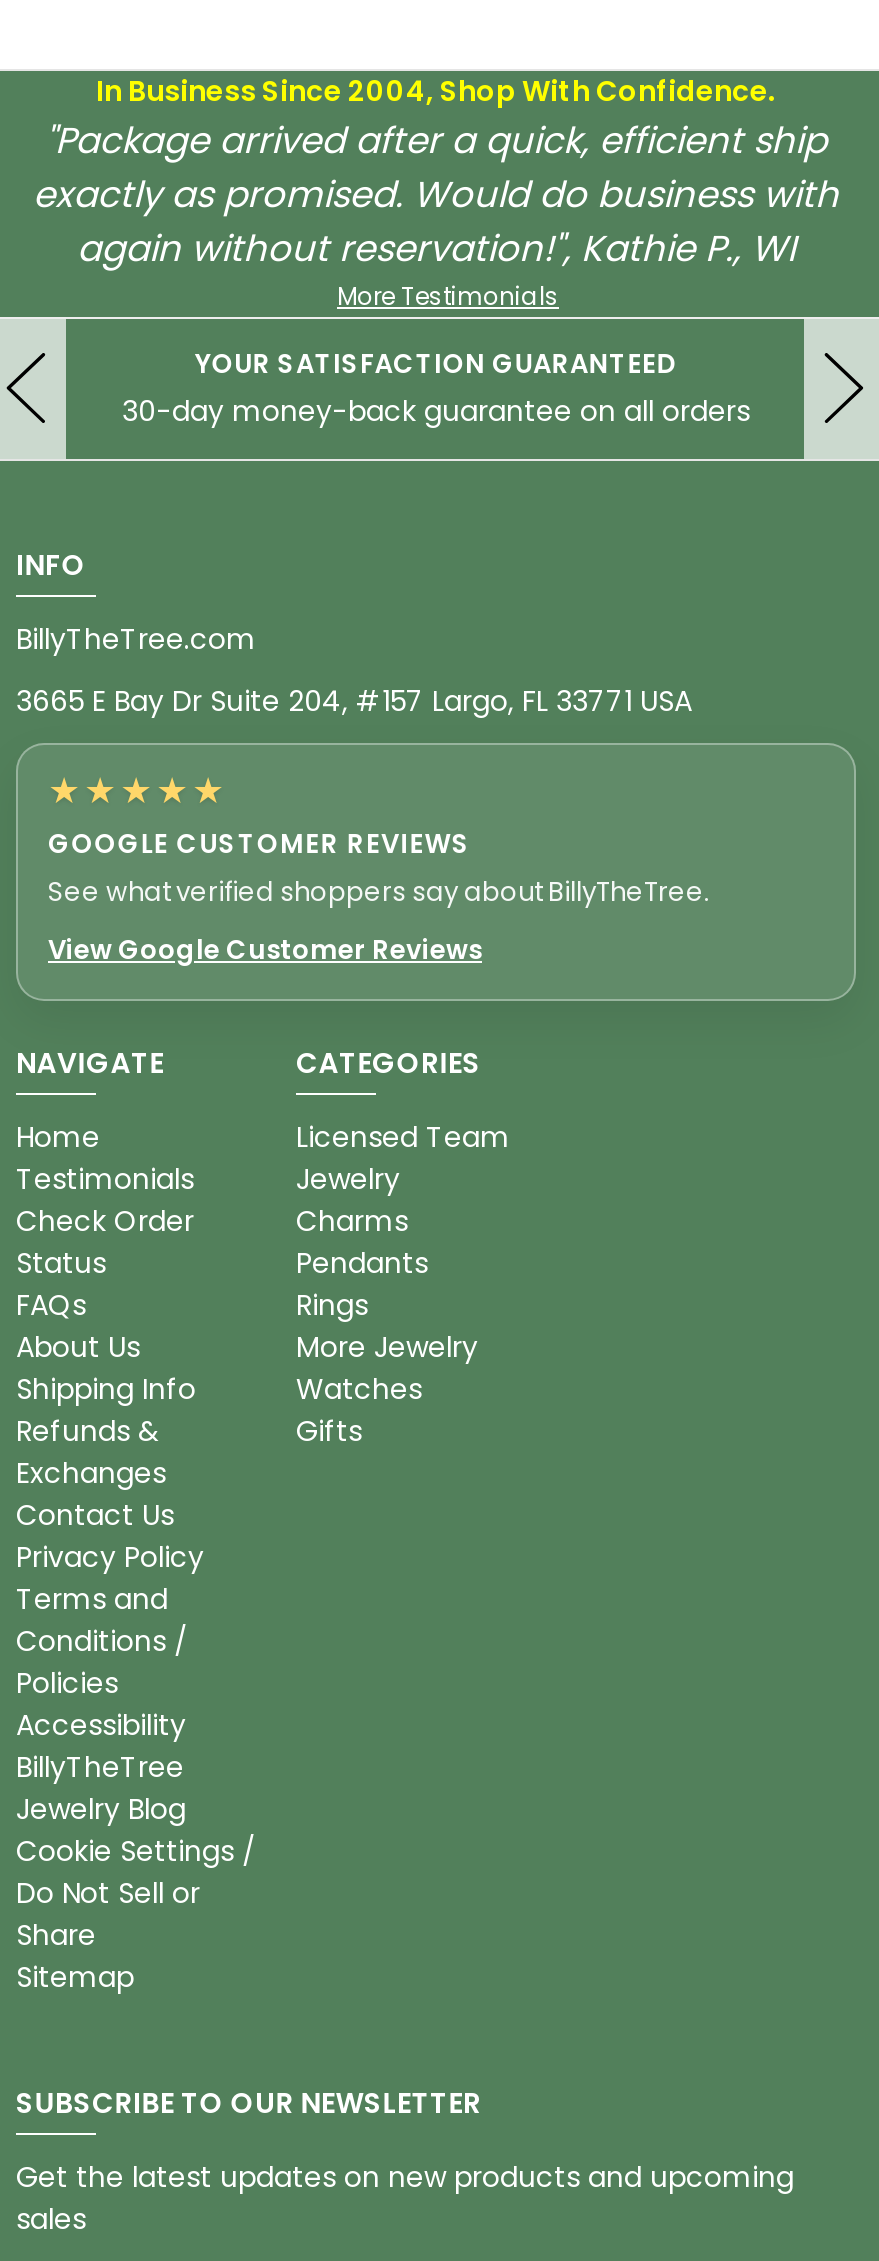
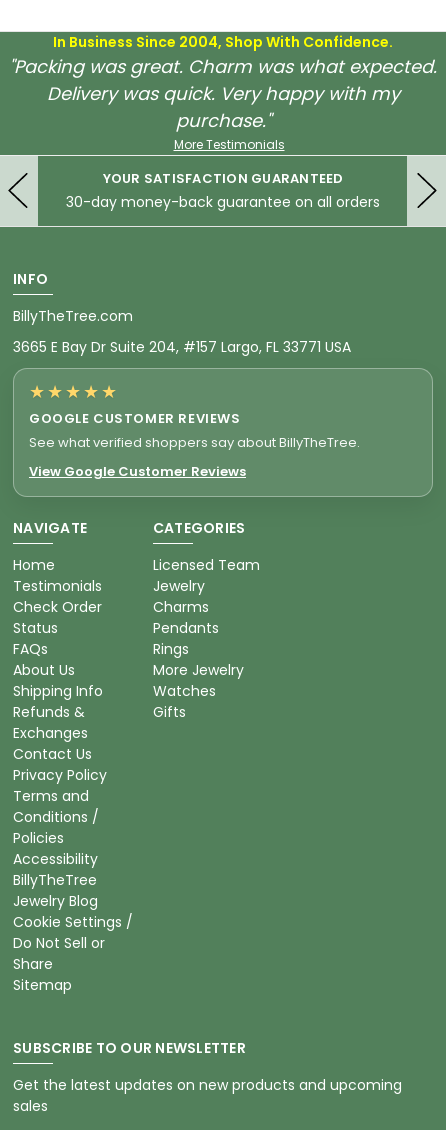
- "Package arrived after a quick, efficient ship
- exactly as promised. Would do business with
- again without reservation!", Kathie P., WI
+ "Packing was great. Charm was what expected.
+ Delivery was quick. Very happy with my
+ purchase."
